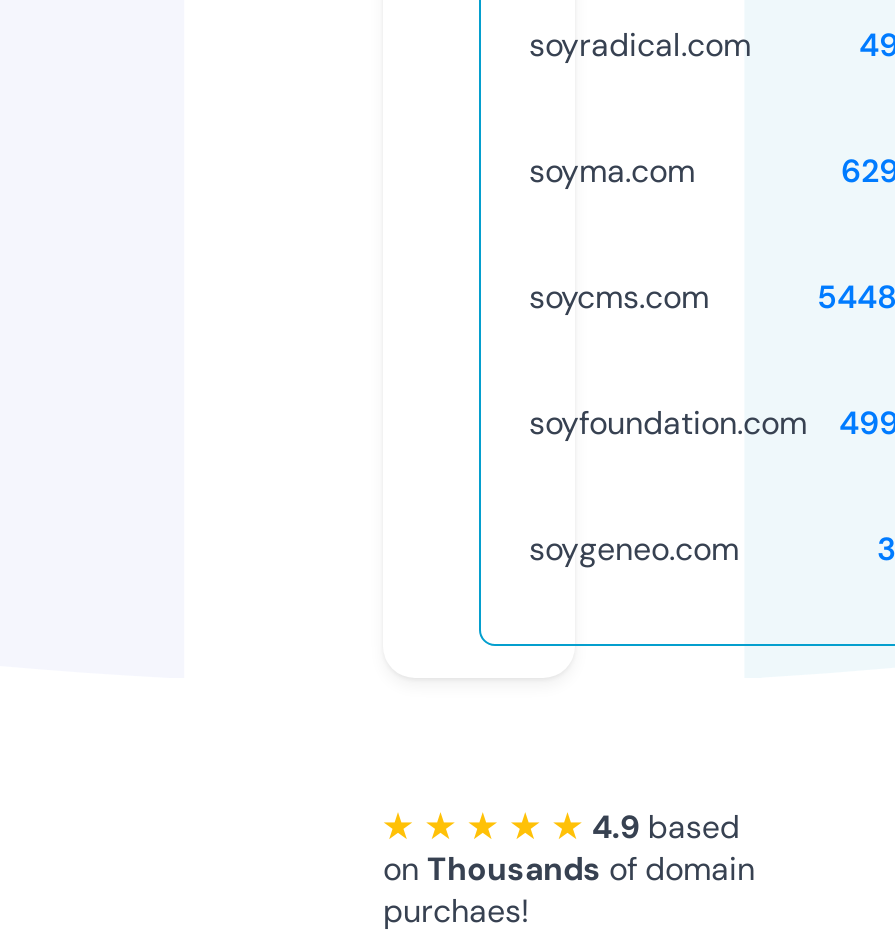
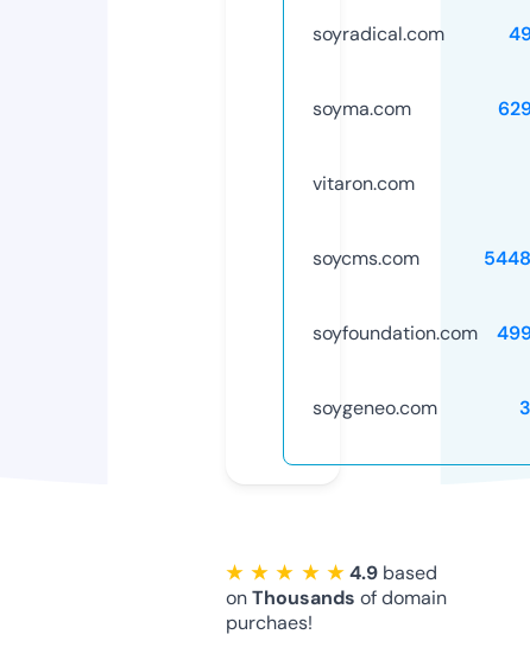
+ vitaron.com
